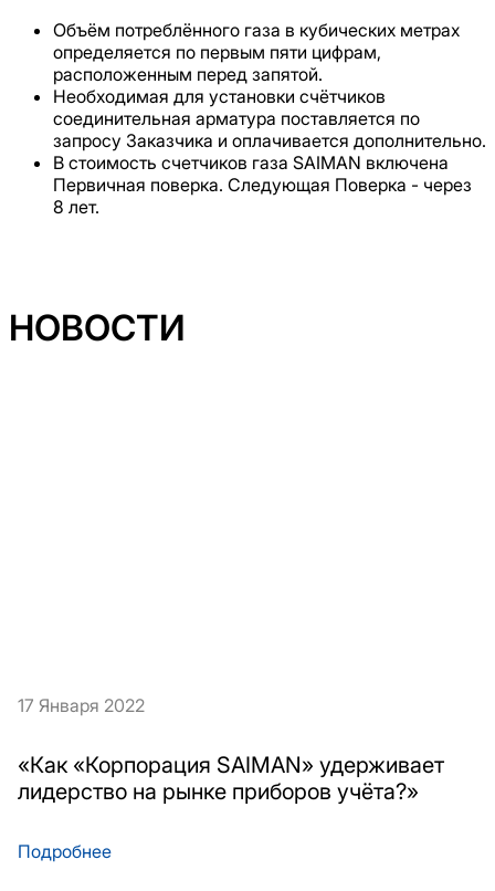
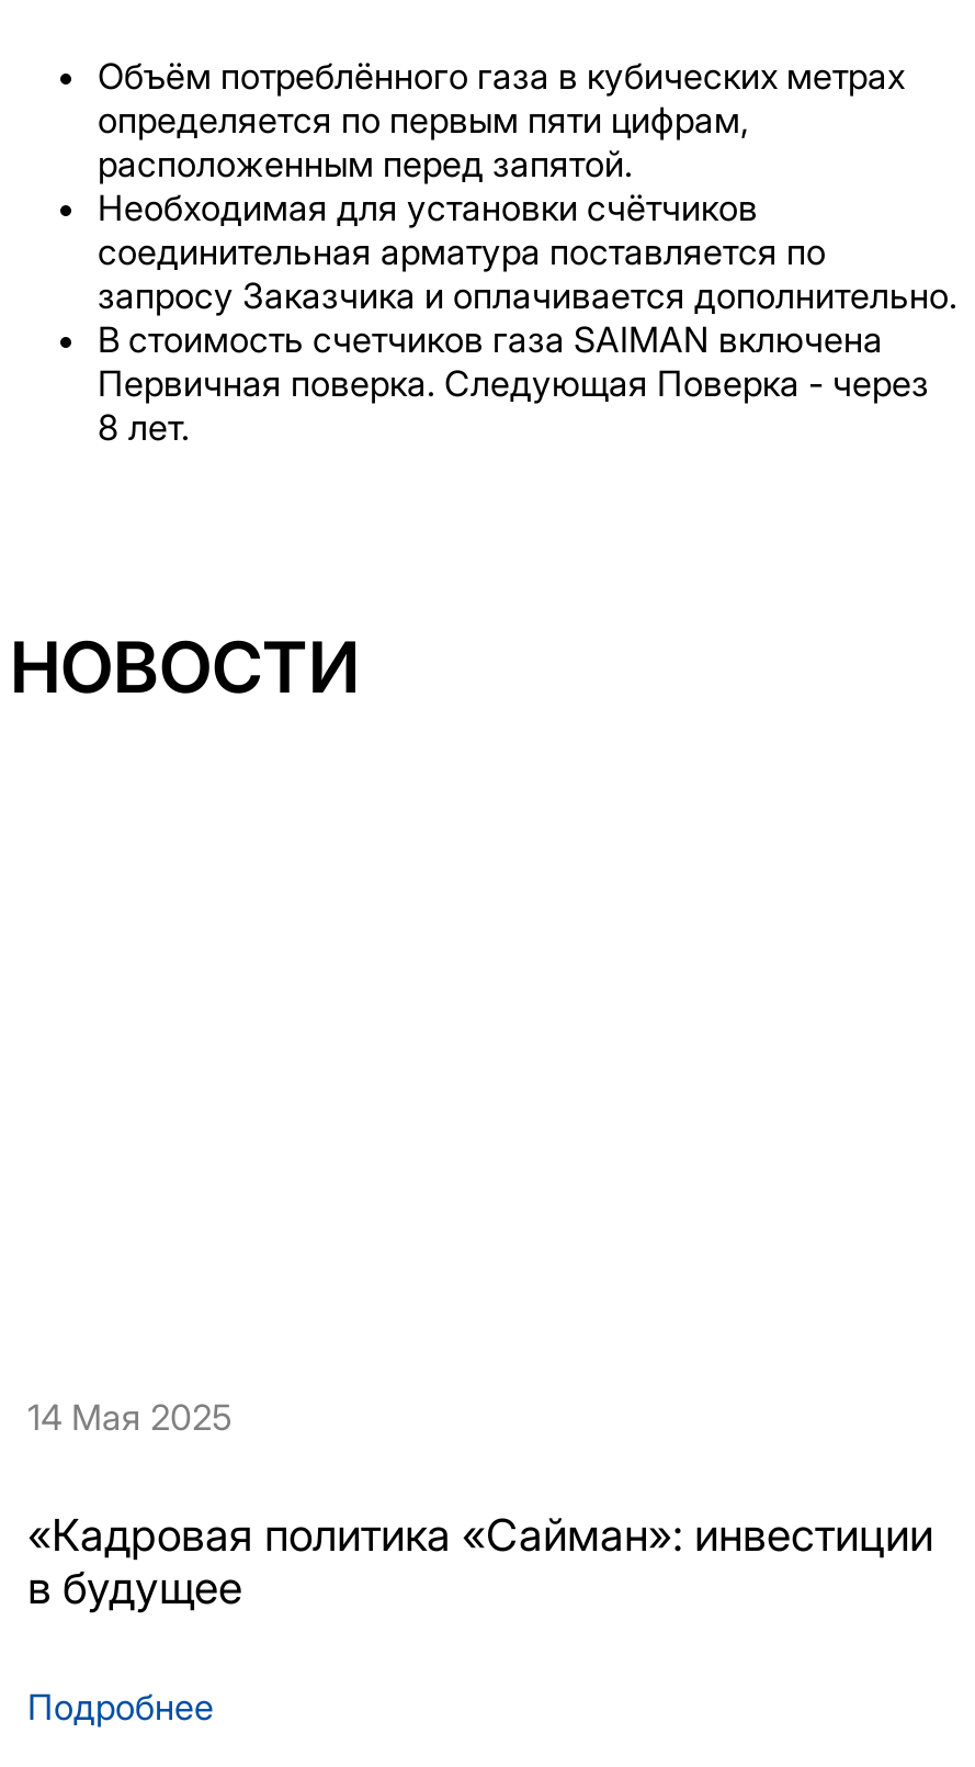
- 17 Января 2022
+ 14 Мая 2025

- «Как «Корпорация SAIMAN» удерживает
- лидерство на рынке приборов учёта?»
+ «Кадровая политика «Сайман»: инвестиции
+ в будущее
